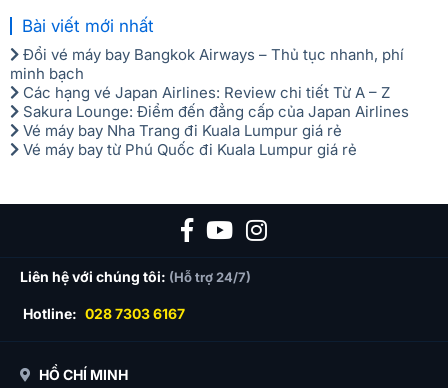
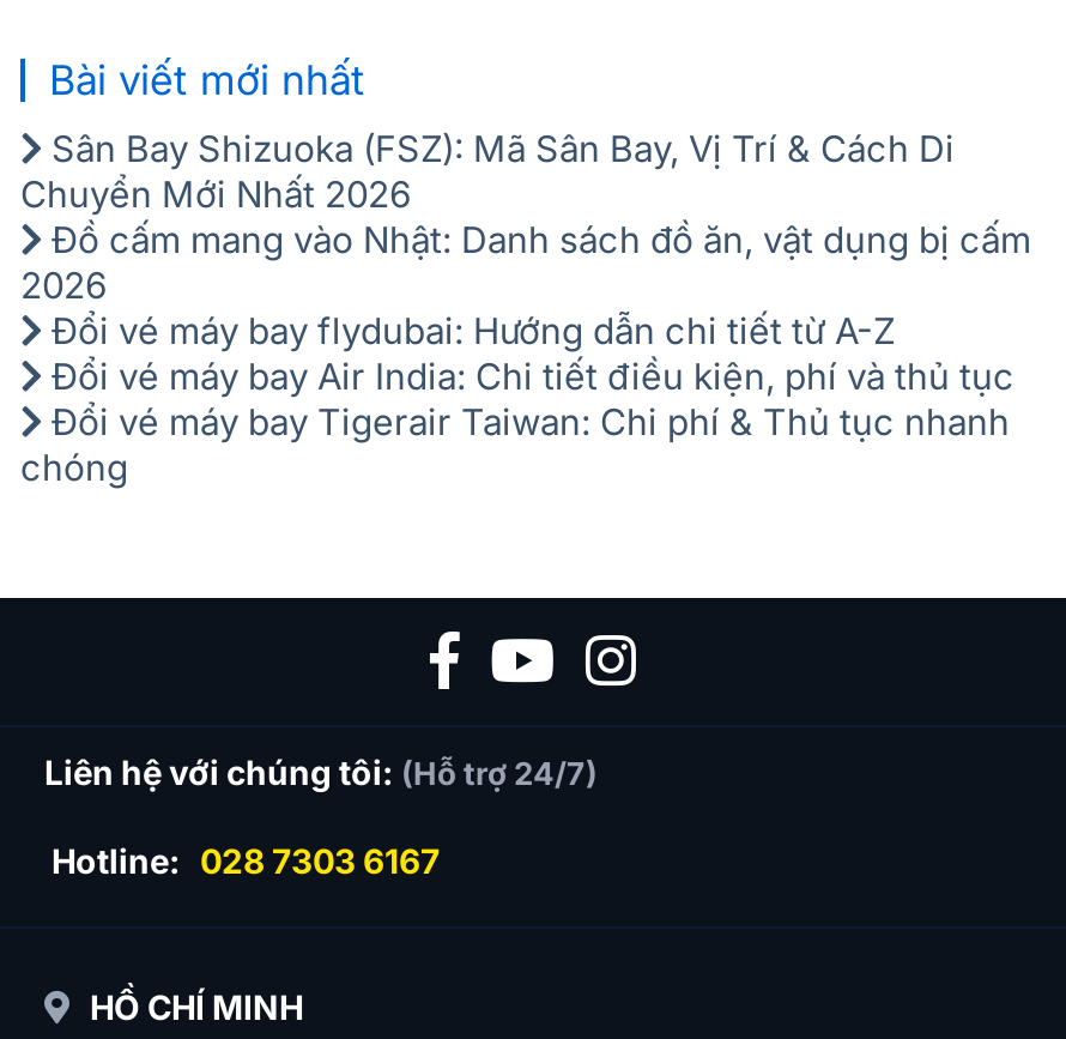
- Đổi vé máy bay Bangkok Airways – Thủ tục nhanh, phí
- minh bạch
- Các hạng vé Japan Airlines: Review chi tiết Từ A – Z
- Sakura Lounge: Điểm đến đẳng cấp của Japan Airlines
- Vé máy bay Nha Trang đi Kuala Lumpur giá rẻ
- Vé máy bay từ Phú Quốc đi Kuala Lumpur giá rẻ
+ Sân Bay Shizuoka (FSZ): Mã Sân Bay, Vị Trí & Cách Di
+ Chuyển Mới Nhất 2026
+ Đồ cấm mang vào Nhật: Danh sách đồ ăn, vật dụng bị cấm
+ 2026
+ Đổi vé máy bay flydubai: Hướng dẫn chi tiết từ A-Z
+ Đổi vé máy bay Air India: Chi tiết điều kiện, phí và thủ tục
+ Đổi vé máy bay Tigerair Taiwan: Chi phí & Thủ tục nhanh
+ chóng
